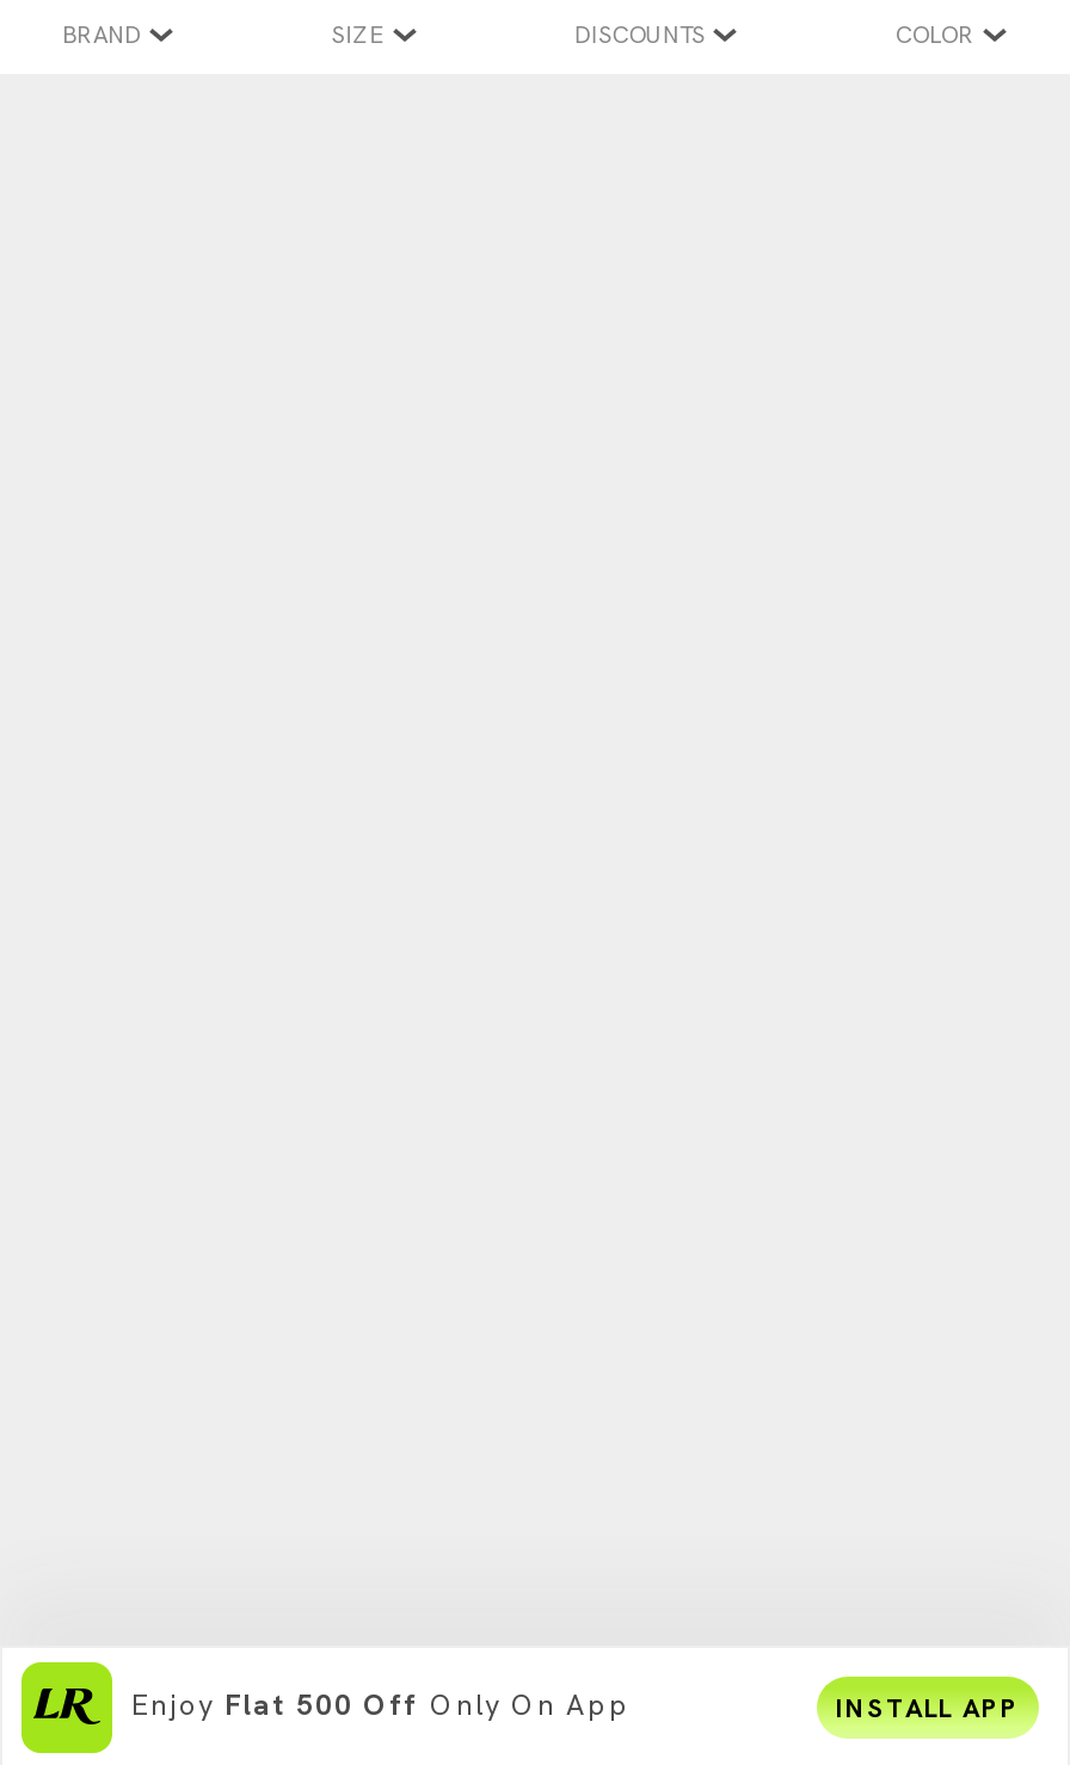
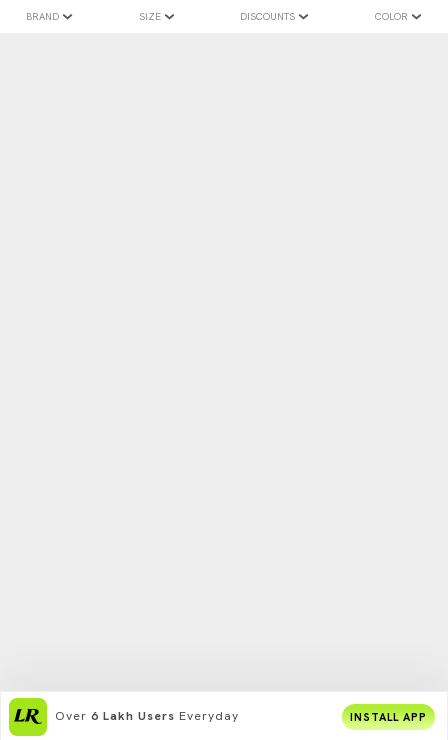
- Enjoy Flat 500 Off Only On App
+ Over 6 Lakh Users Everyday
